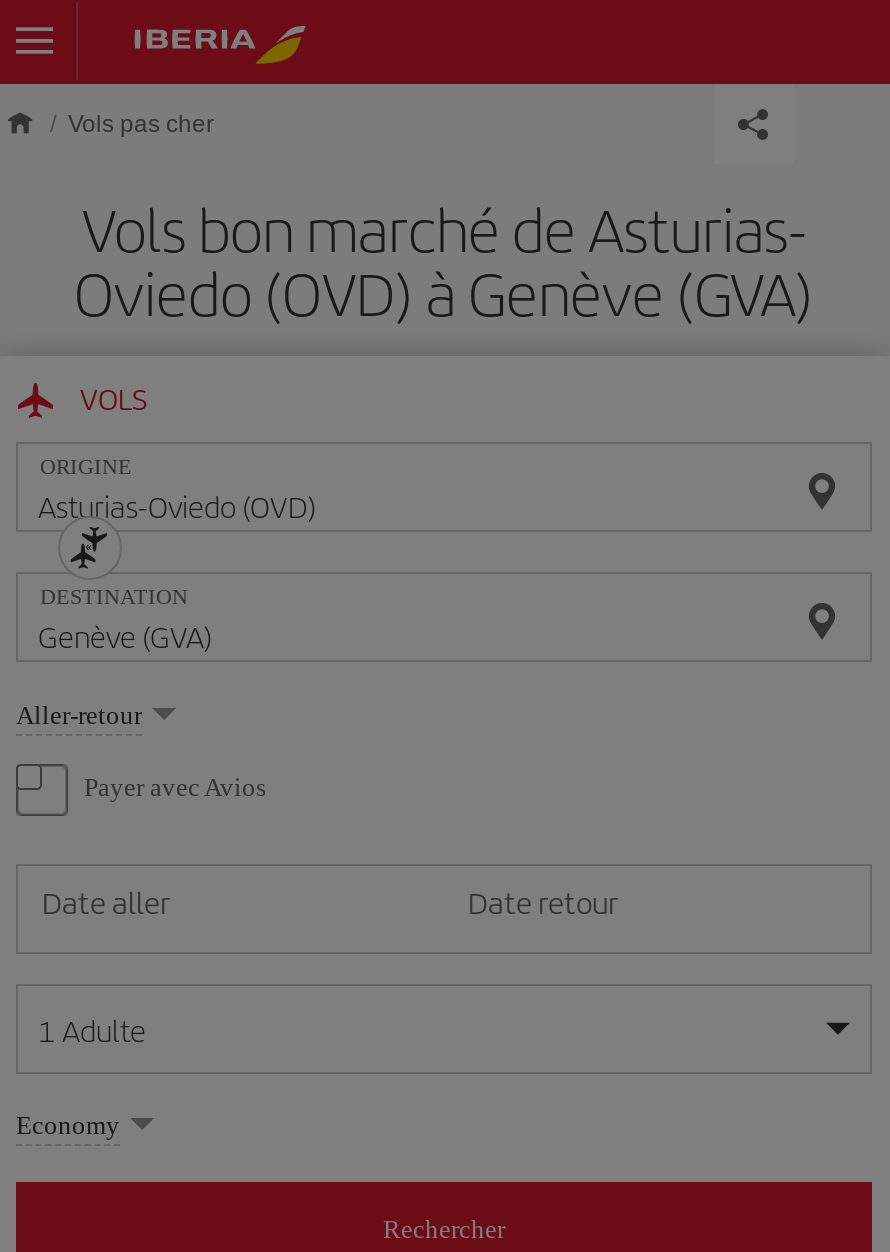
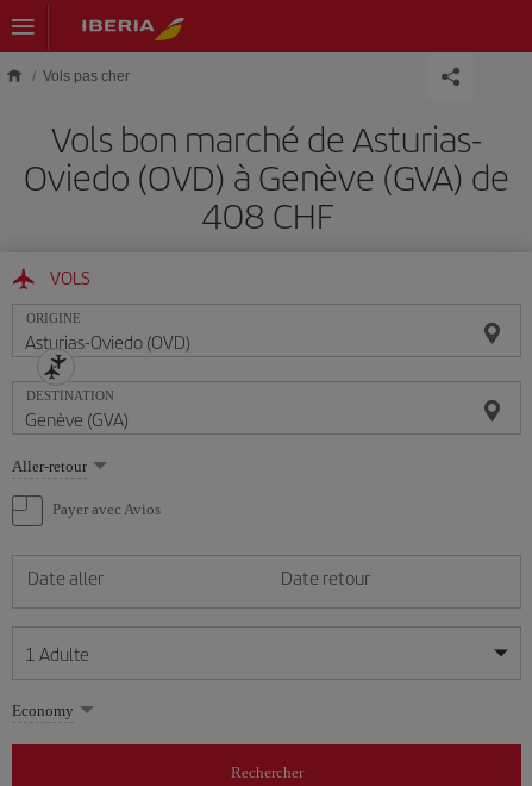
- Oviedo (OVD) à Genève (GVA)
+ Oviedo (OVD) à Genève (GVA) de
+ 408 CHF
